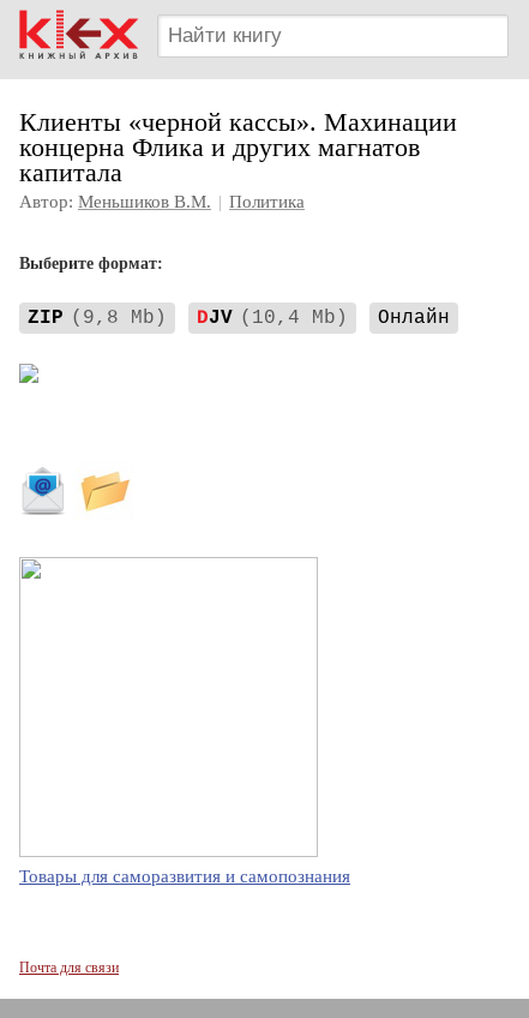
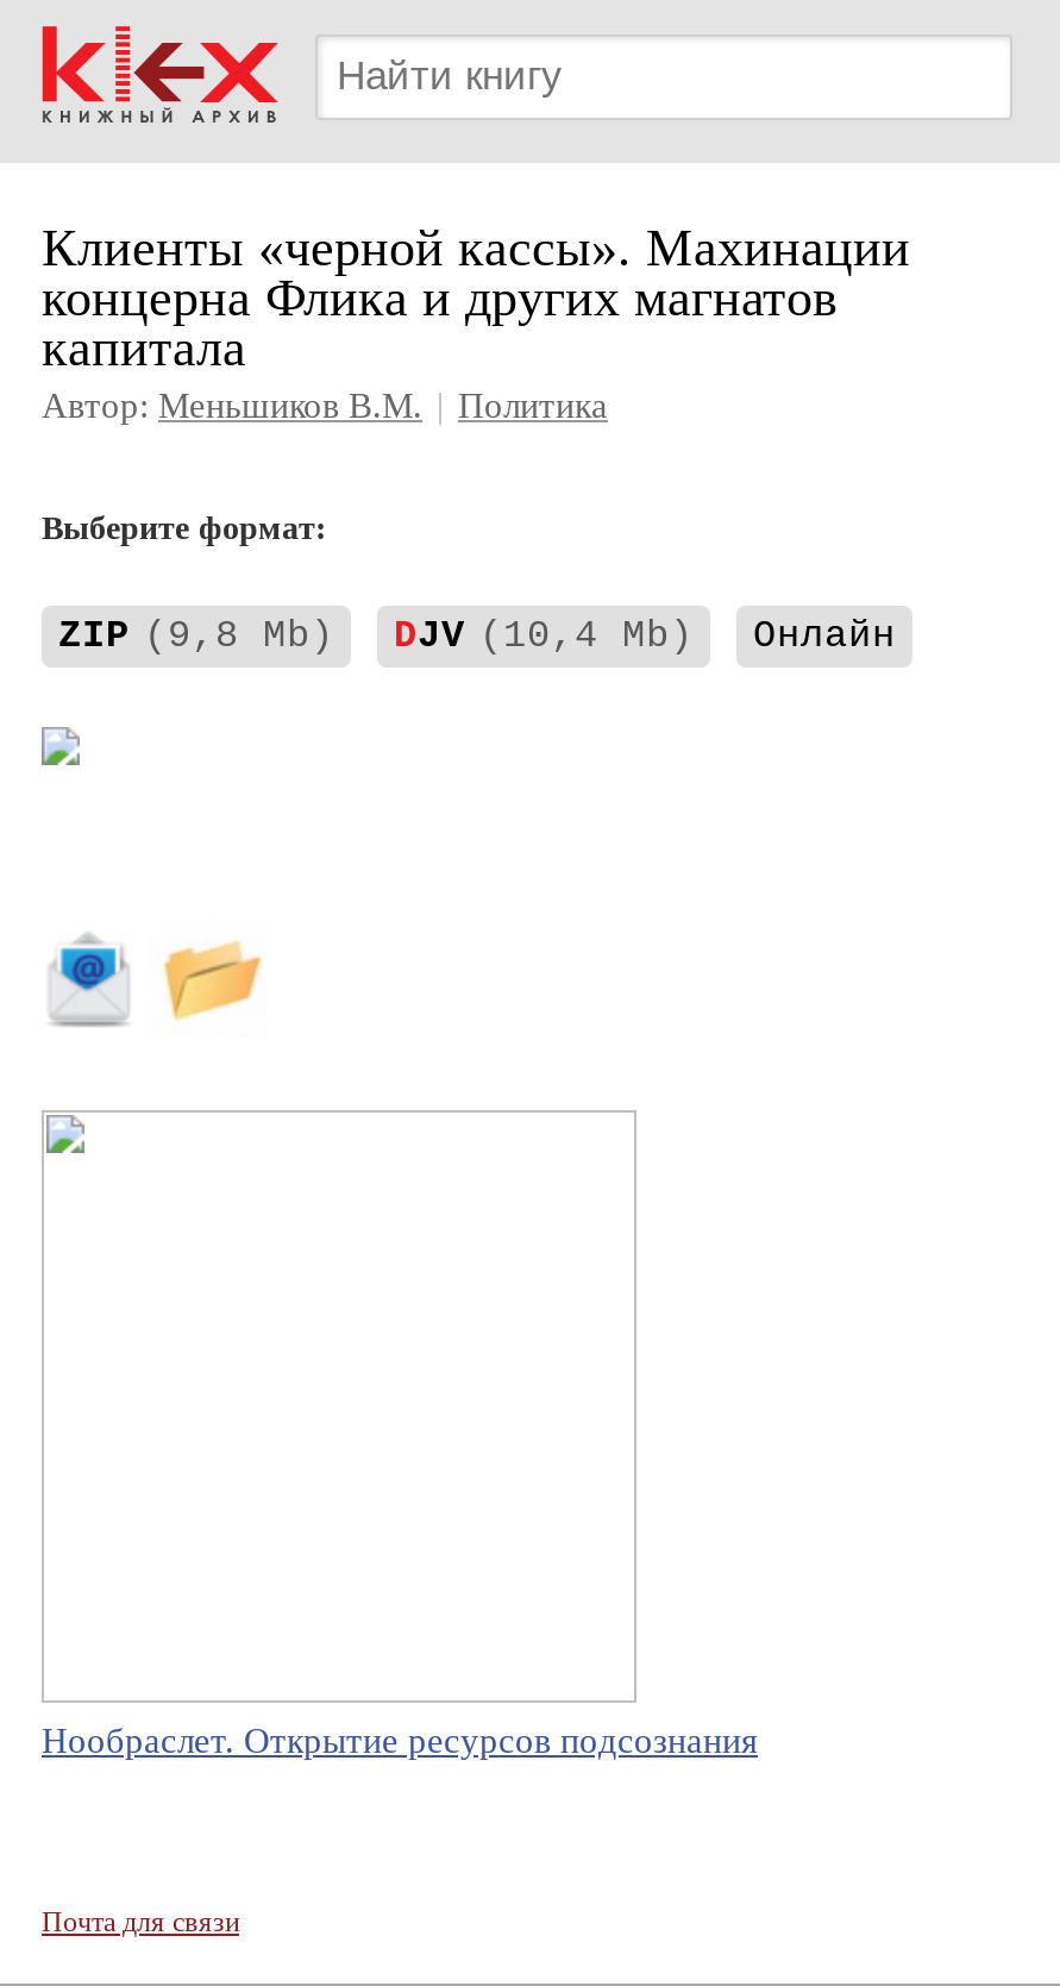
- Товары для саморазвития и самопознания
+ Нообраслет. Открытие ресурсов подсознания
